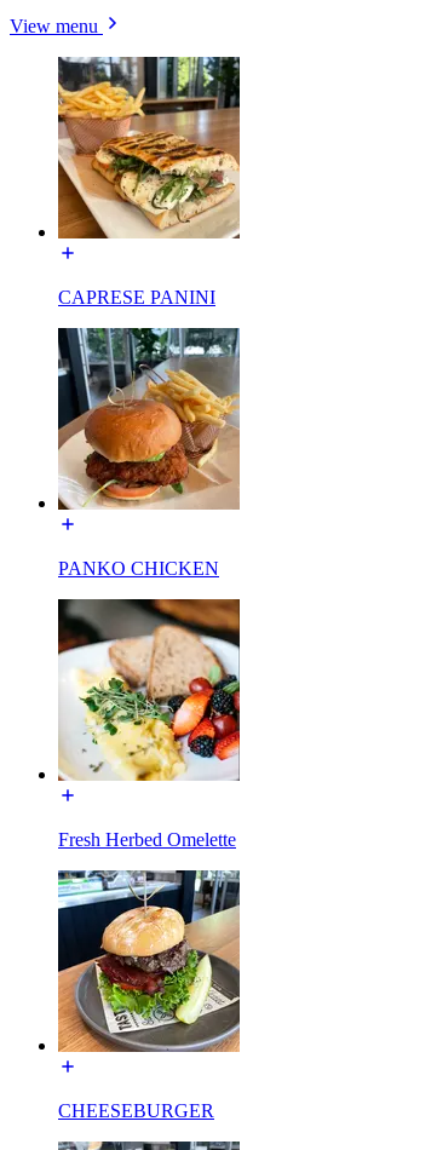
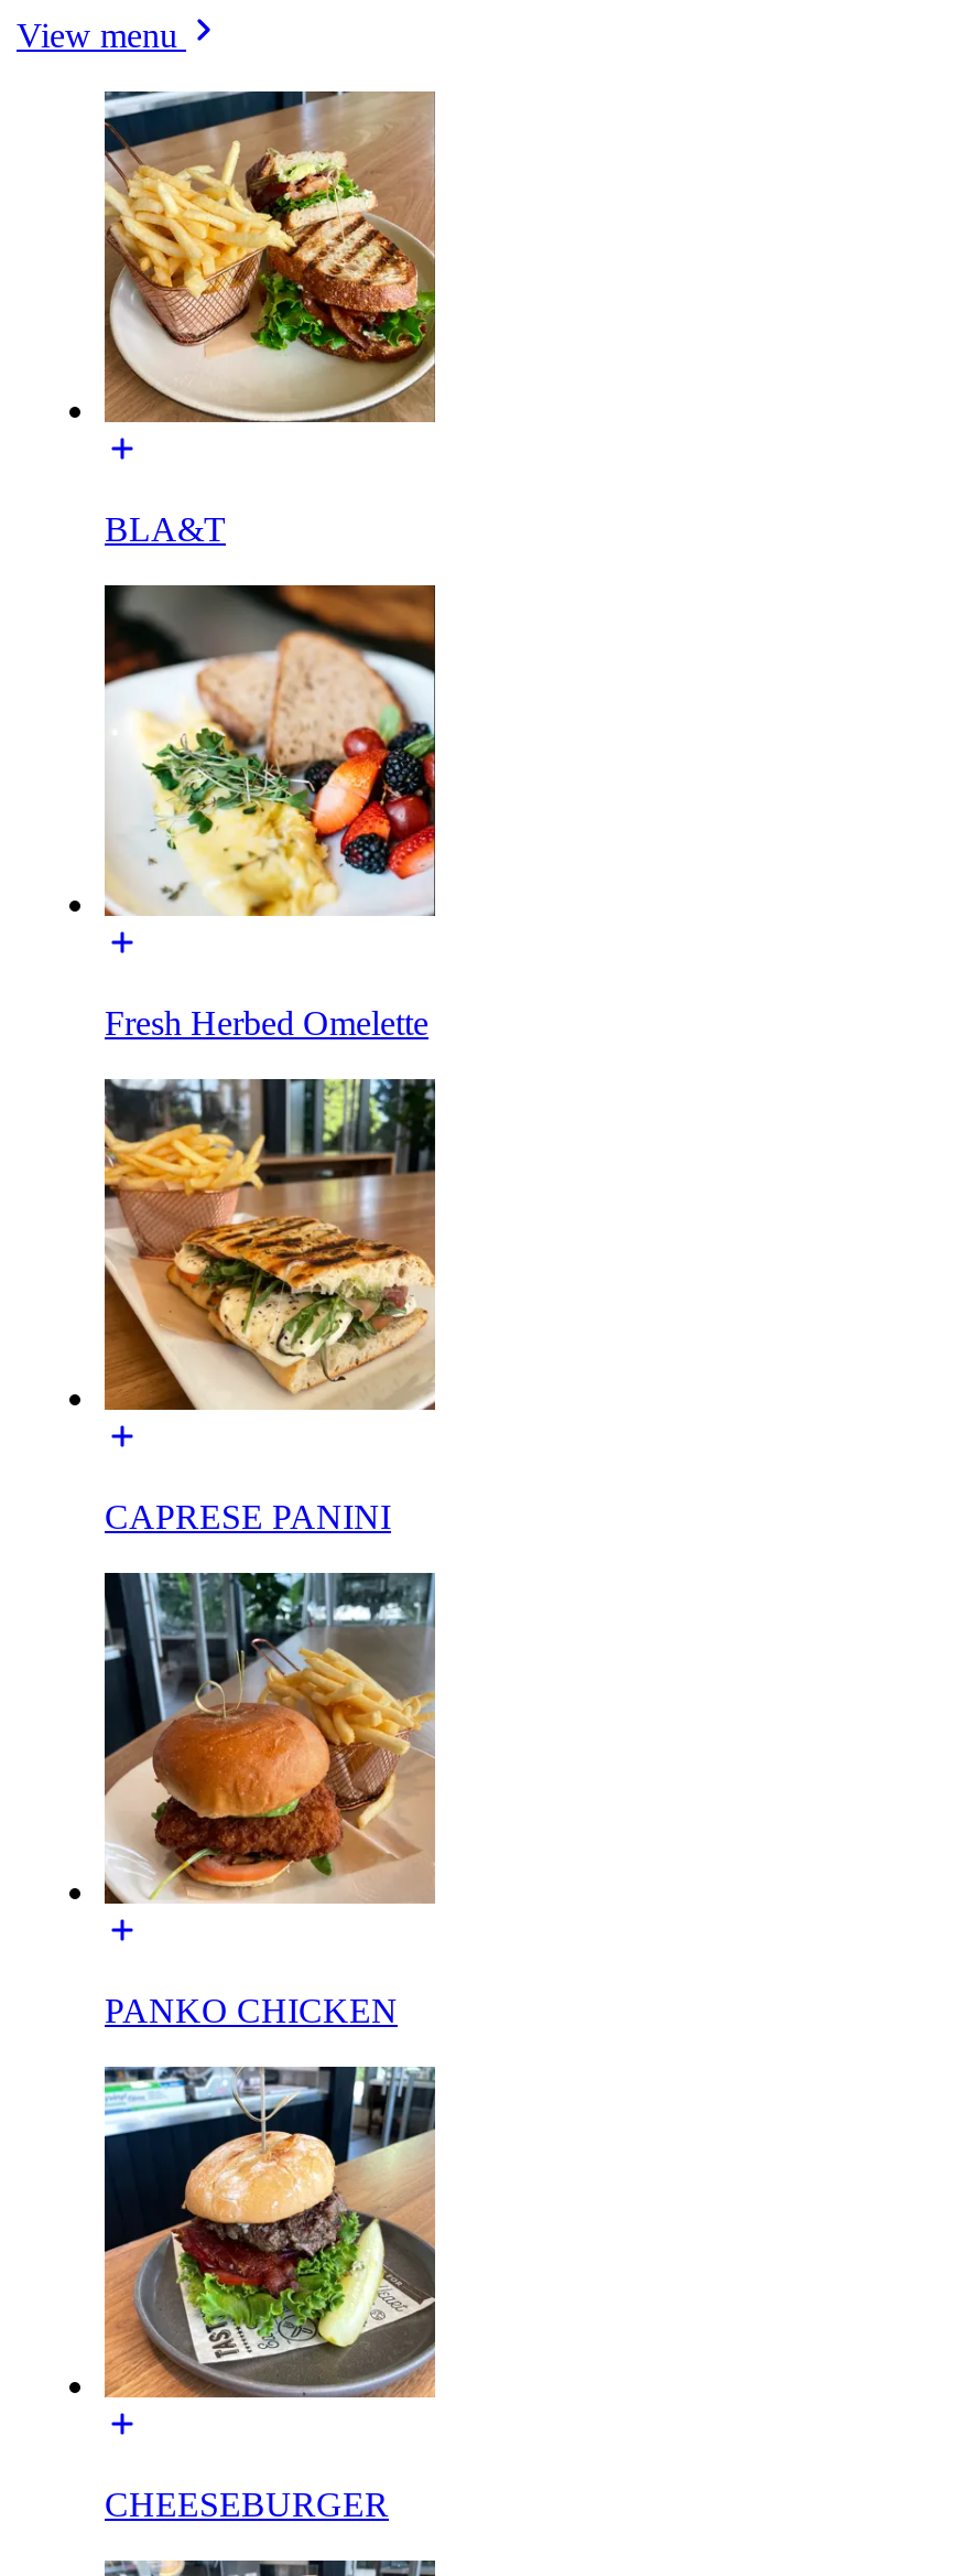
+ [image]
+ BLA&T

moved down: [image] | CAPRESE PANINI | PANKO CHICKEN

moved up: [image] | Fresh Herbed Omelette
